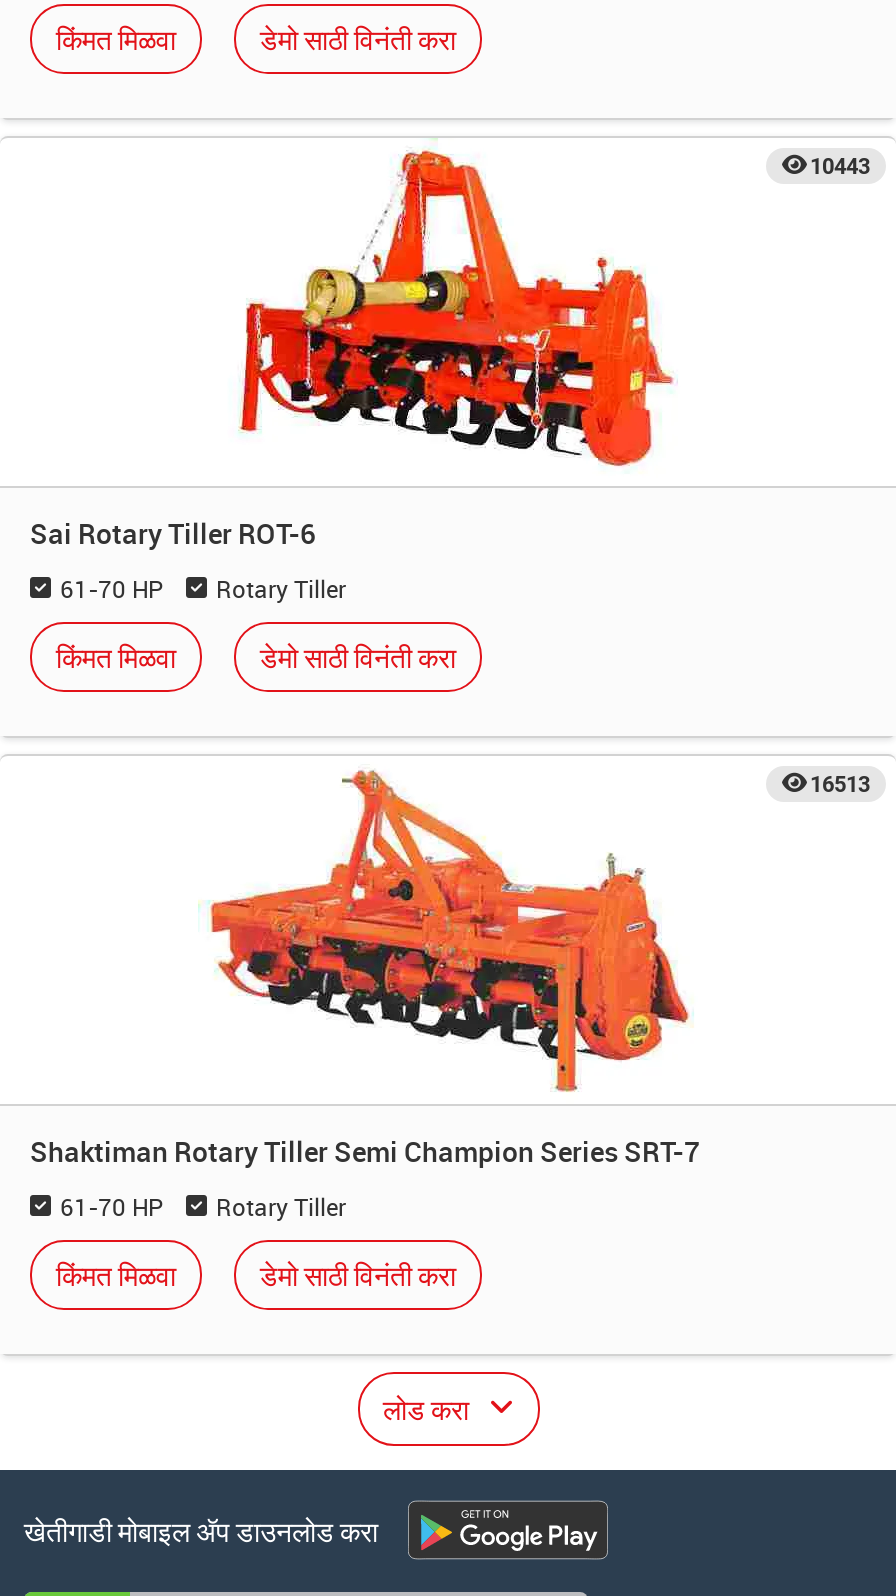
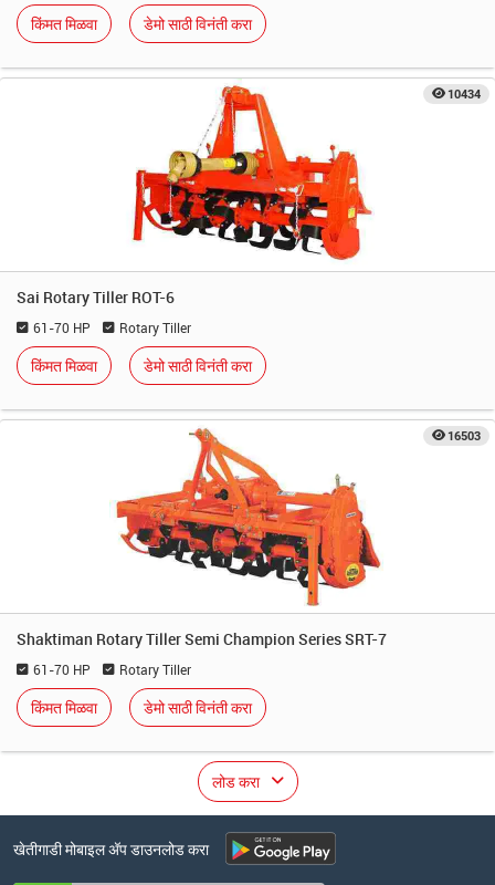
- 10443
+ 10434

- 16513
+ 16503
